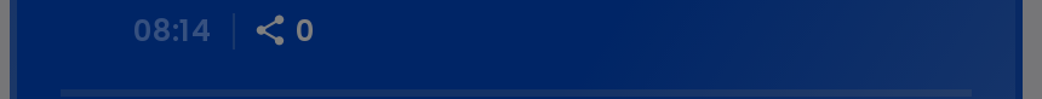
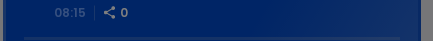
- 08:14 0
+ 08:15 0
